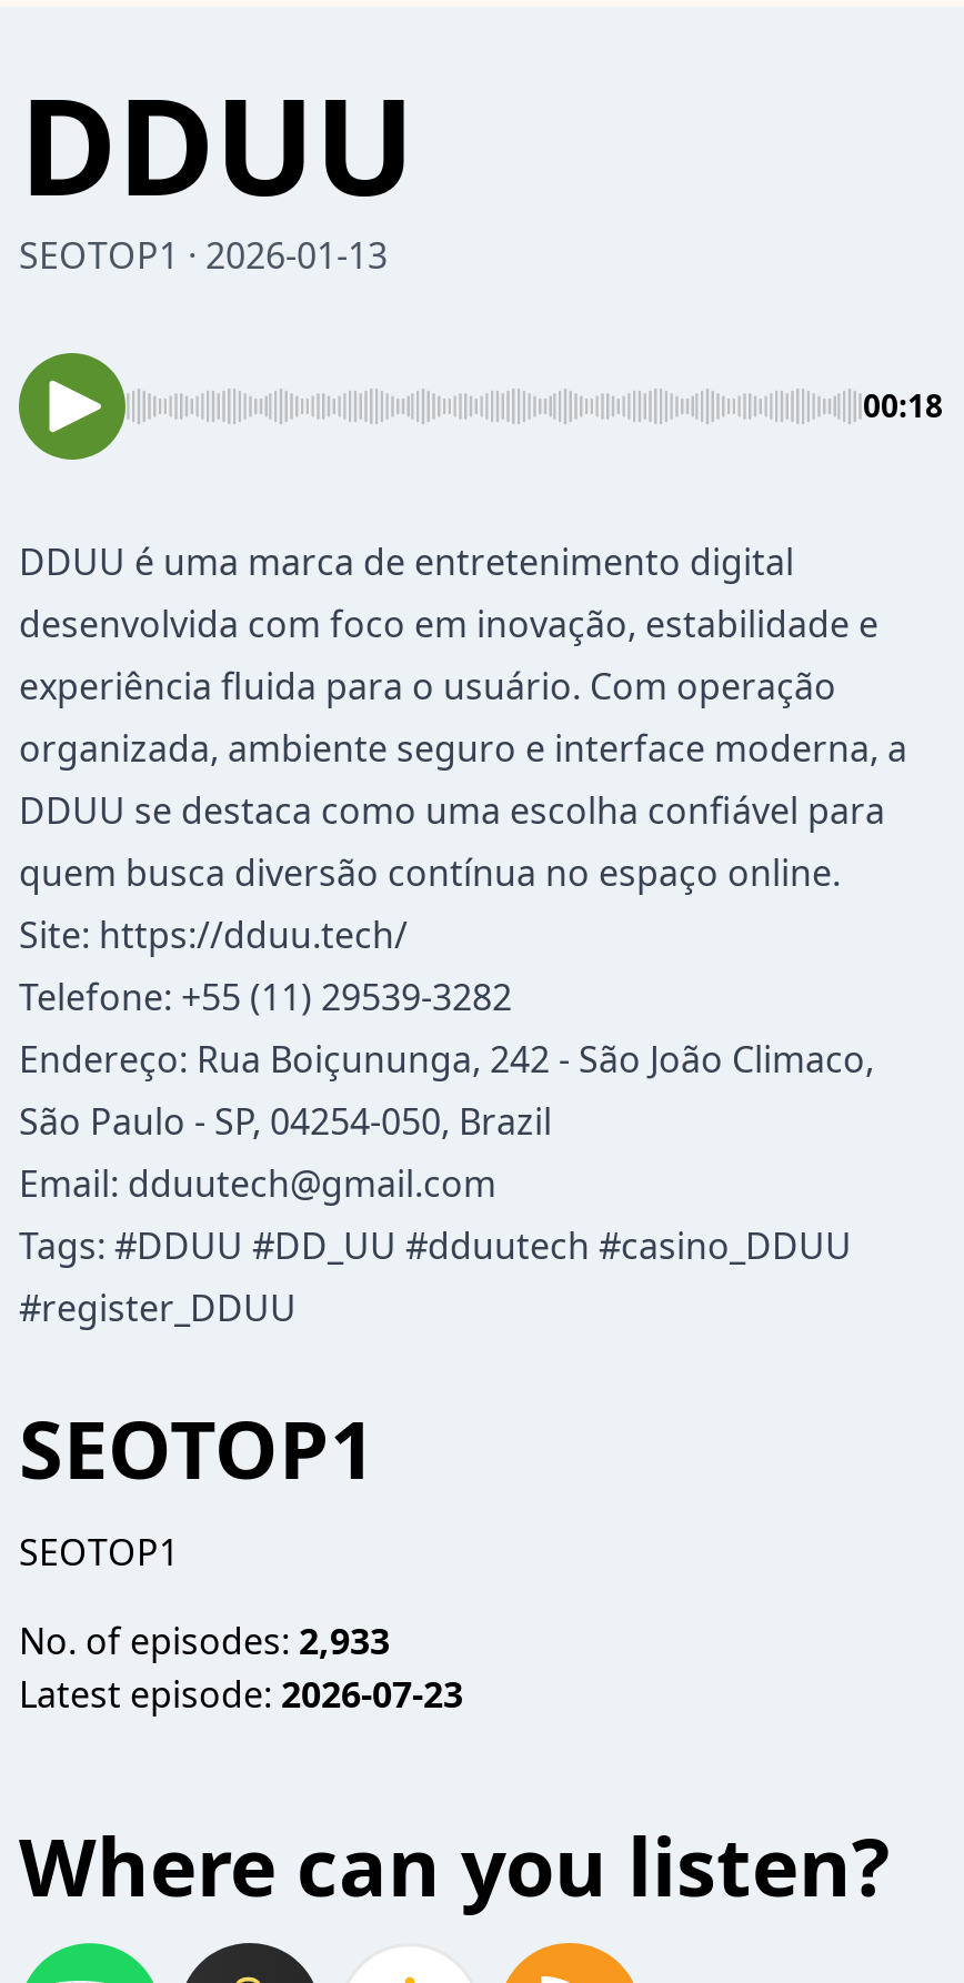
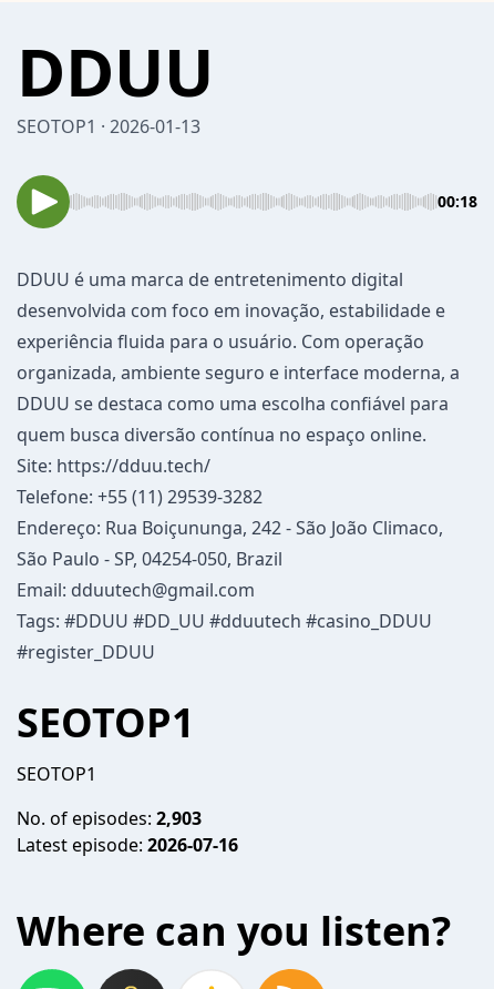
- No. of episodes: 2,933
+ No. of episodes: 2,903

- Latest episode: 2026-07-23
+ Latest episode: 2026-07-16
